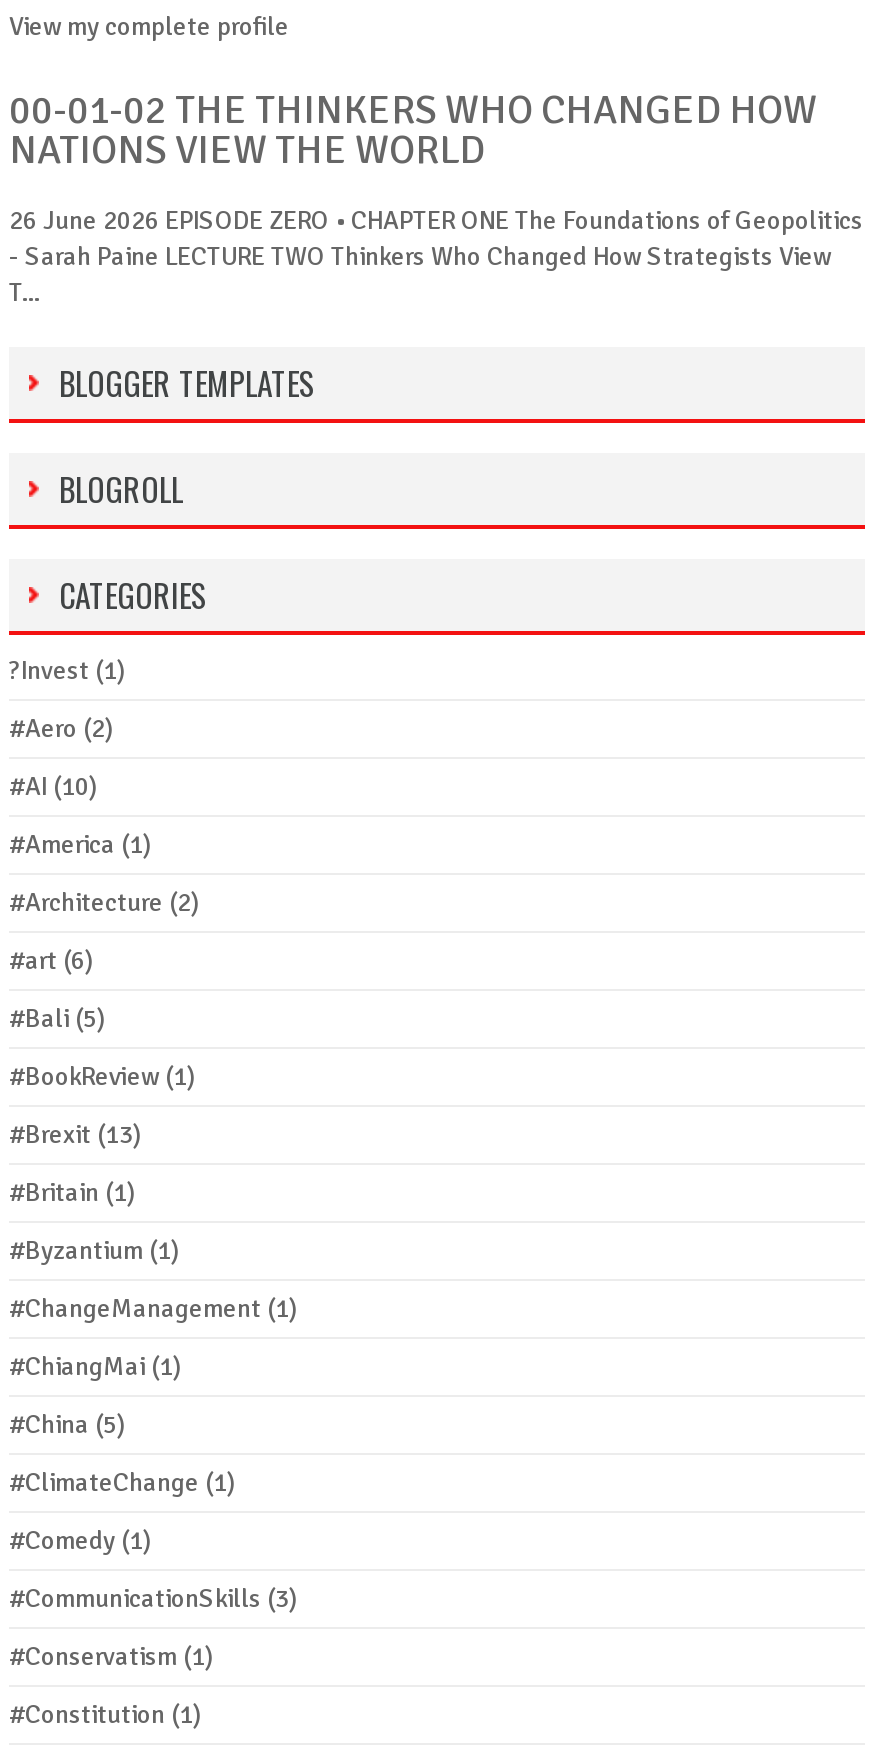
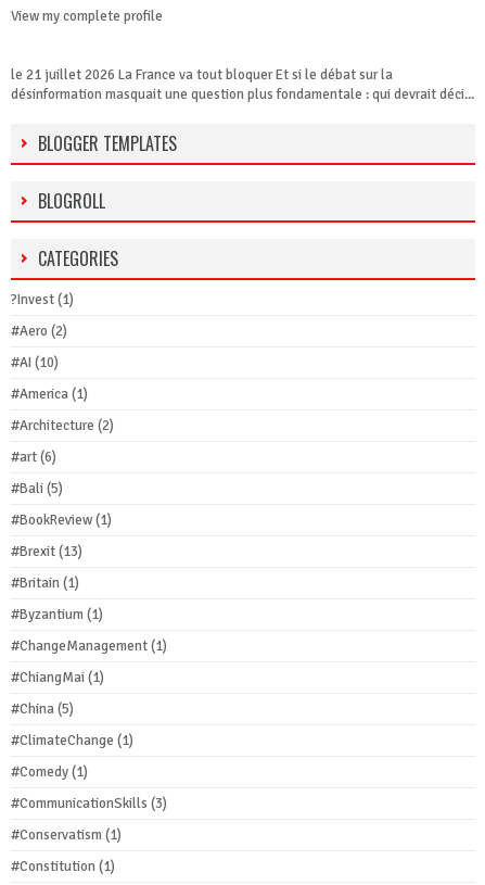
- 00-01-02 THE THINKERS WHO CHANGED HOW
- NATIONS VIEW THE WORLD
- 26 June 2026 EPISODE ZERO • CHAPTER ONE The Foundations of Geopolitics
- - Sarah Paine LECTURE TWO Thinkers Who Changed How Strategists View
- T...
+ le 21 juillet 2026 La France va tout bloquer Et si le débat sur la
+ désinformation masquait une question plus fondamentale : qui devrait déci...
